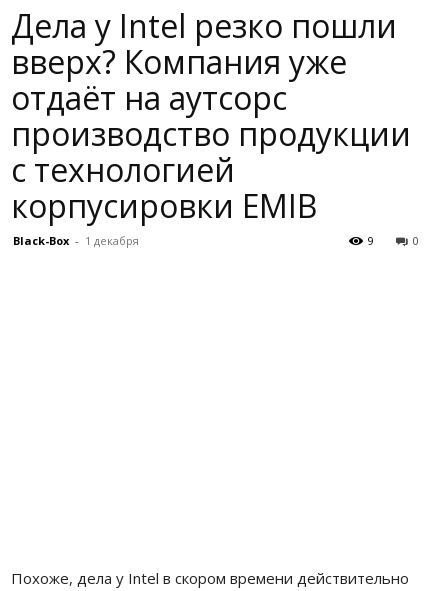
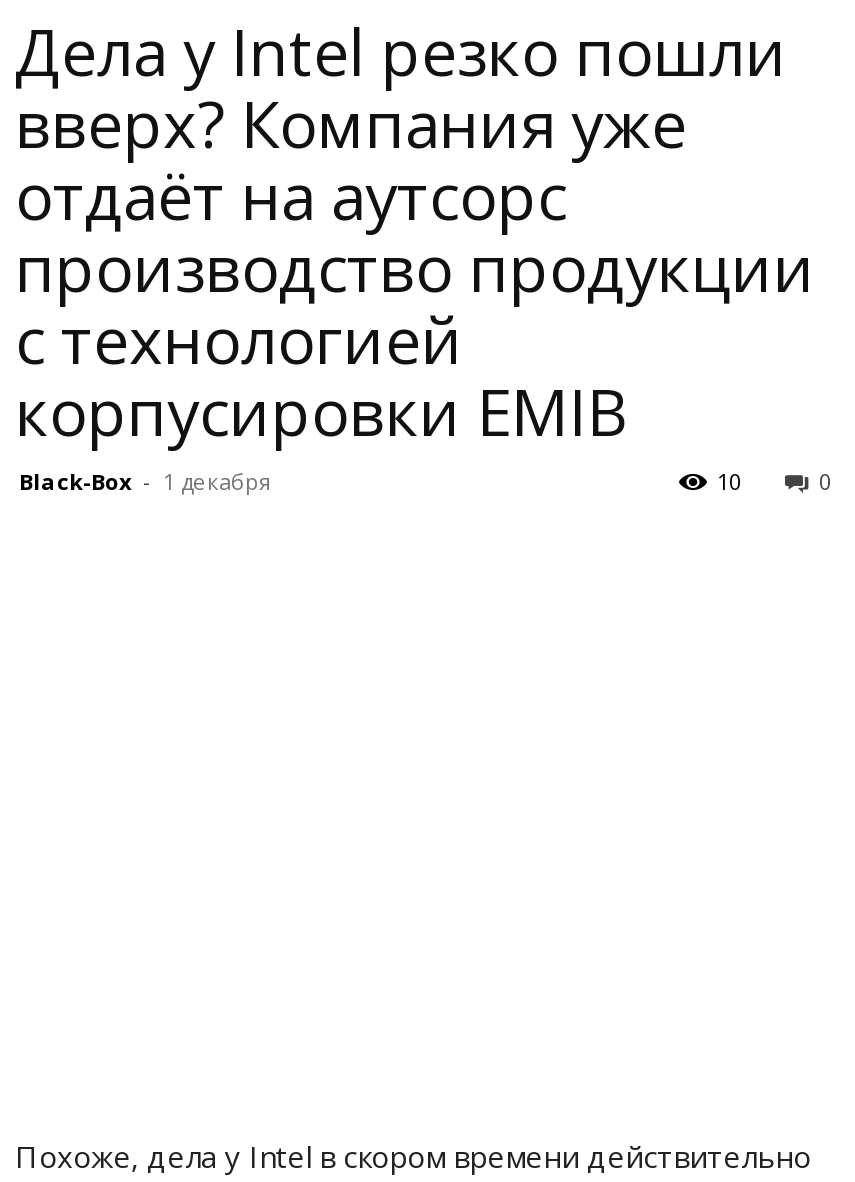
- 9
+ 10
